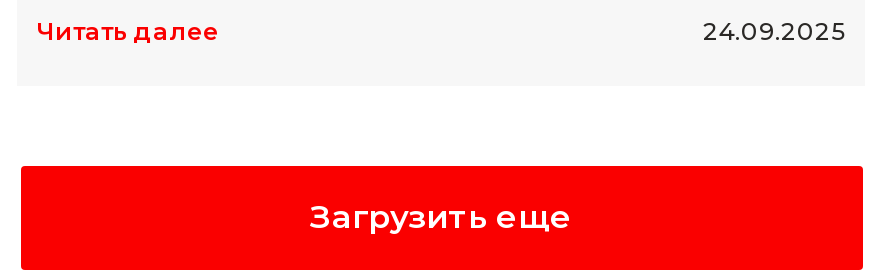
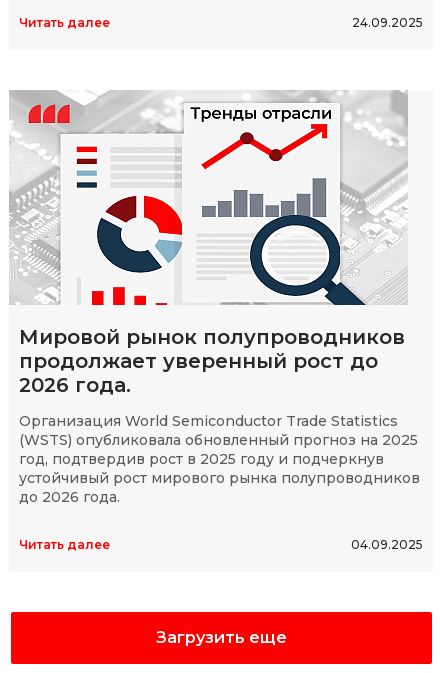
+ [image]
+ Мировой рынок полупроводников
+ продолжает уверенный рост до
+ 2026 года.
+ Организация World Semiconductor Trade Statistics
+ (WSTS) опубликовала обновленный прогноз на 2025
+ год, подтвердив рост в 2025 году и подчеркнув
+ устойчивый рост мирового рынка полупроводников
+ до 2026 года.
+ Читать далее
+ 04.09.2025
